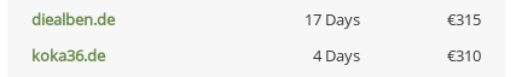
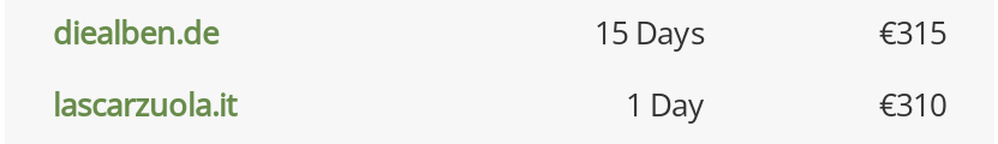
- 17 Days
+ 15 Days

- koka36.de
- 4 Days
+ lascarzuola.it
+ 1 Day
